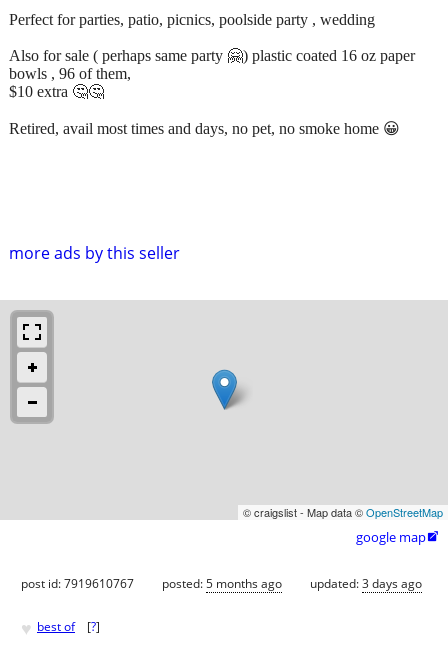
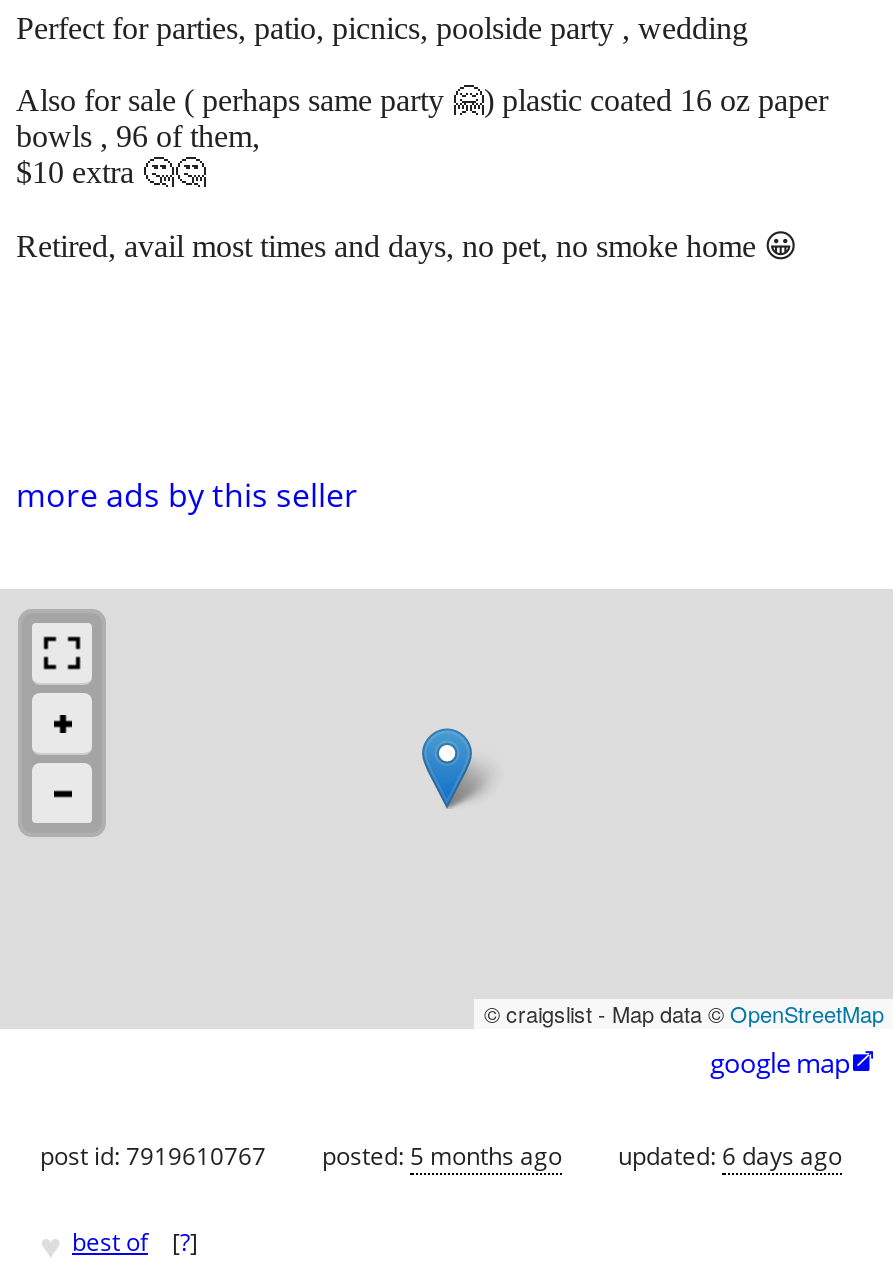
- updated: 3 days ago
+ updated: 6 days ago
